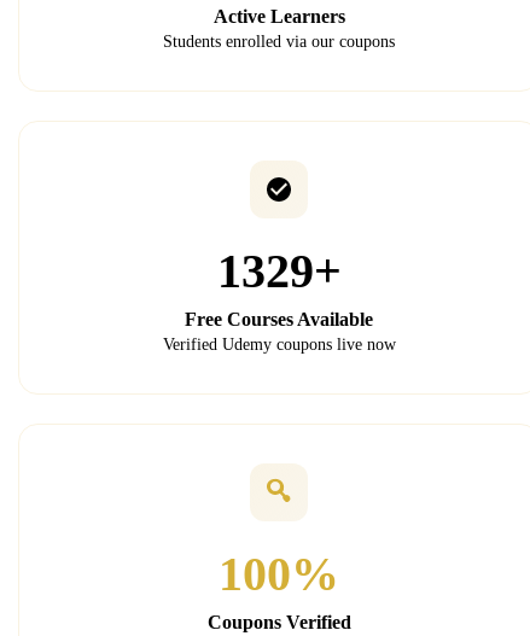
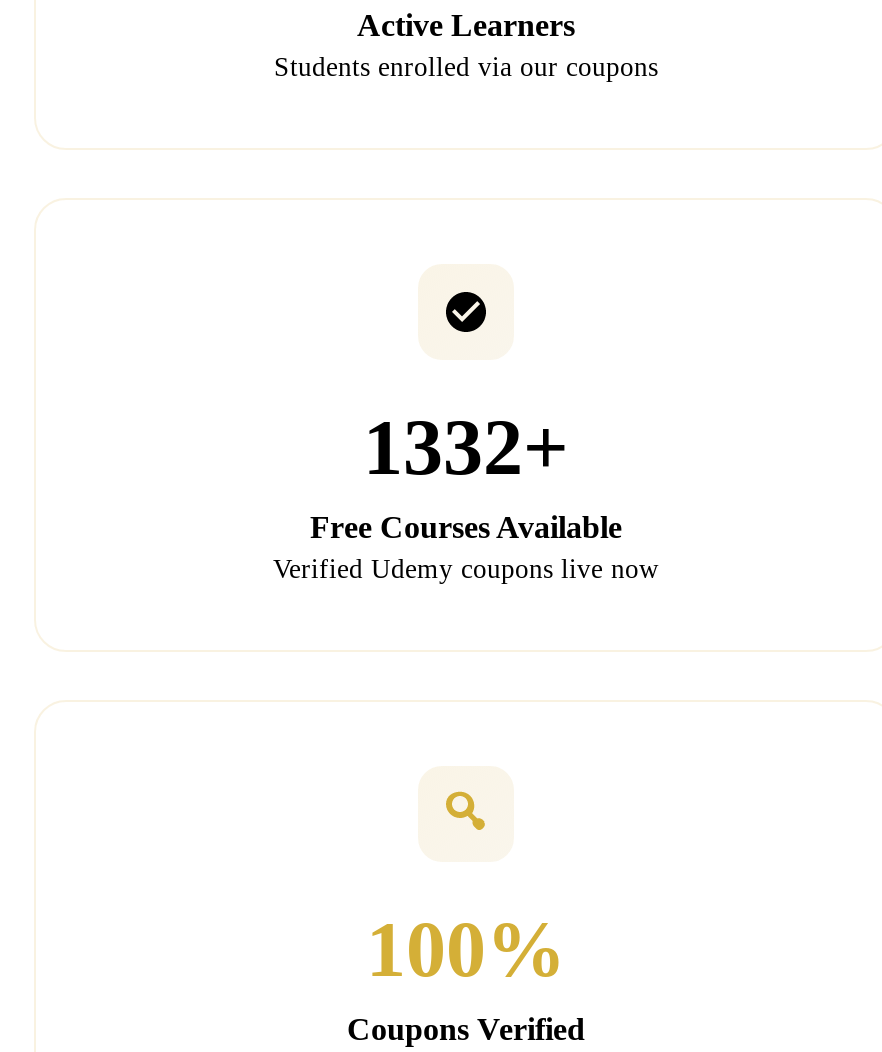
- 1329+
+ 1332+
